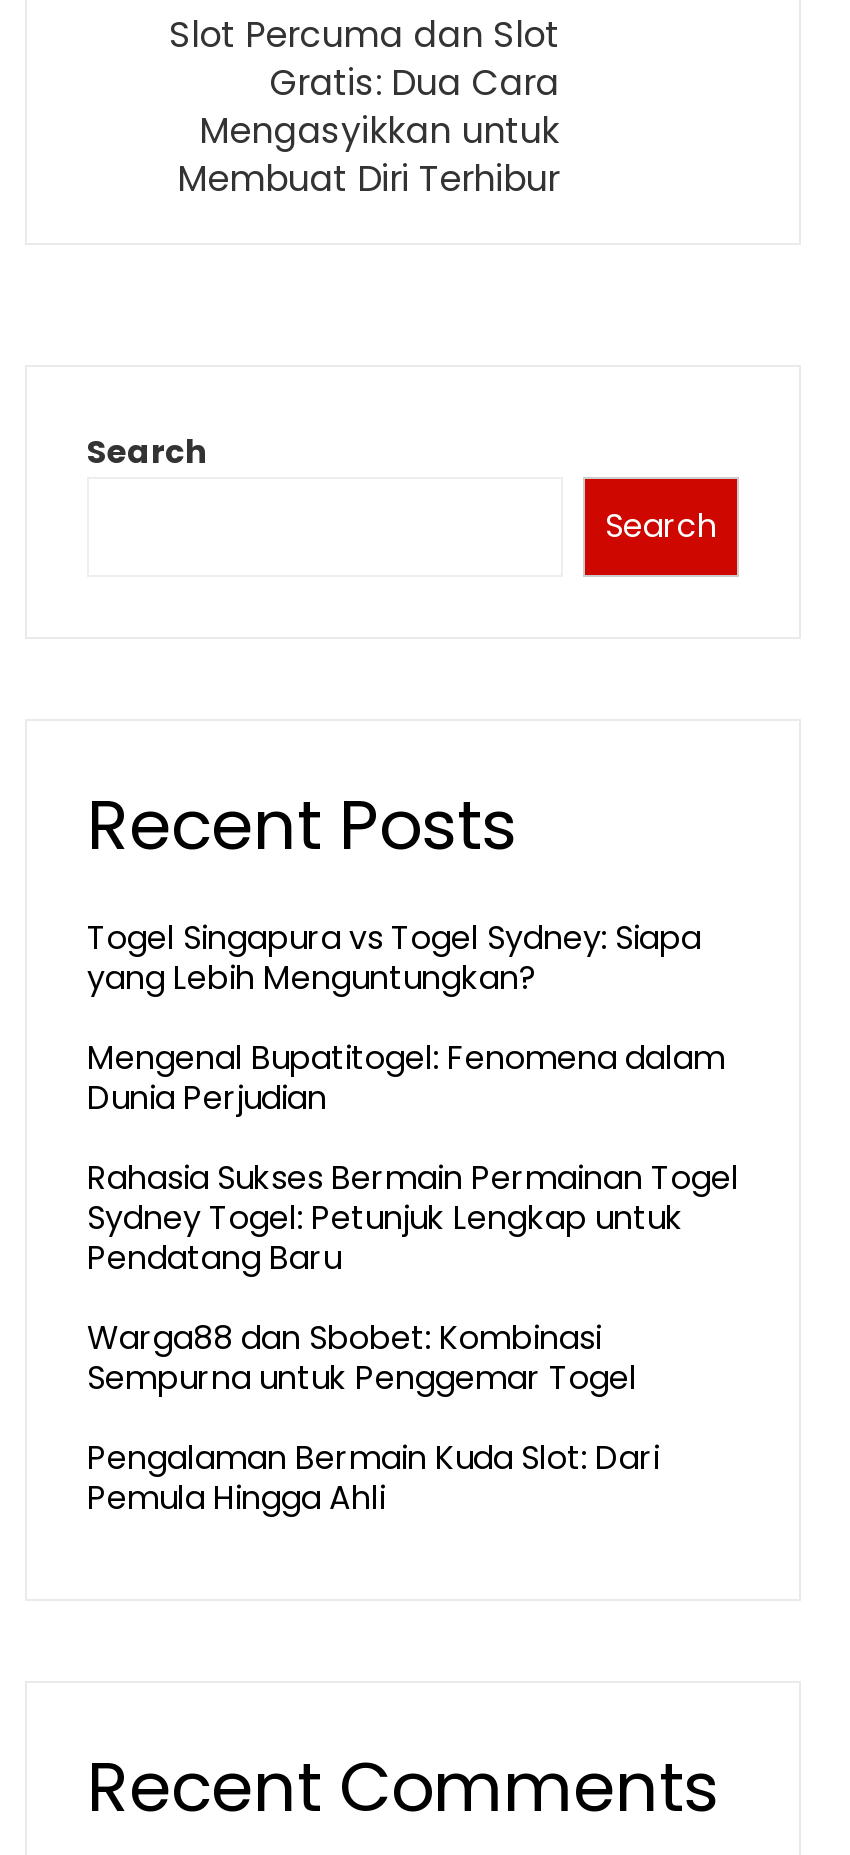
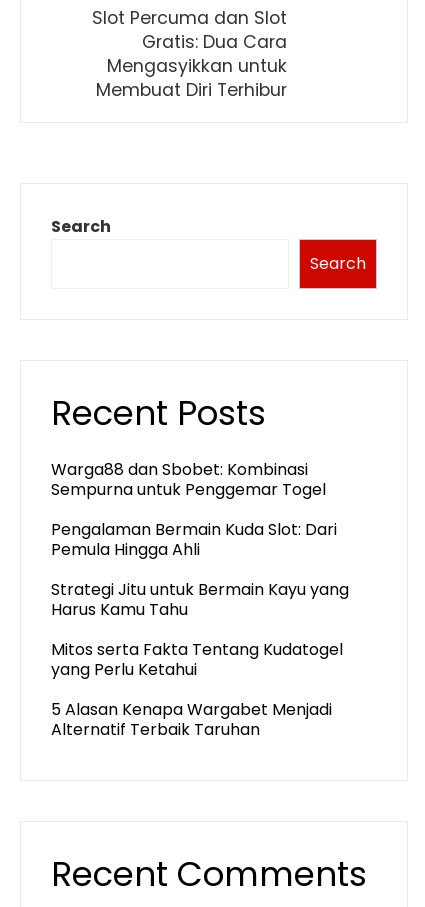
- Togel Singapura vs Togel Sydney: Siapa
- yang Lebih Menguntungkan?
- Mengenal Bupatitogel: Fenomena dalam
- Dunia Perjudian
- Rahasia Sukses Bermain Permainan Togel
- Sydney Togel: Petunjuk Lengkap untuk
- Pendatang Baru

moved up: Warga88 dan Sbobet: Kombinasi | Sempurna untuk Penggemar Togel | Pengalaman Bermain Kuda Slot: Dari | Pemula Hingga Ahli

+ Strategi Jitu untuk Bermain Kayu yang
+ Harus Kamu Tahu
+ Mitos serta Fakta Tentang Kudatogel
+ yang Perlu Ketahui
+ 5 Alasan Kenapa Wargabet Menjadi
+ Alternatif Terbaik Taruhan
